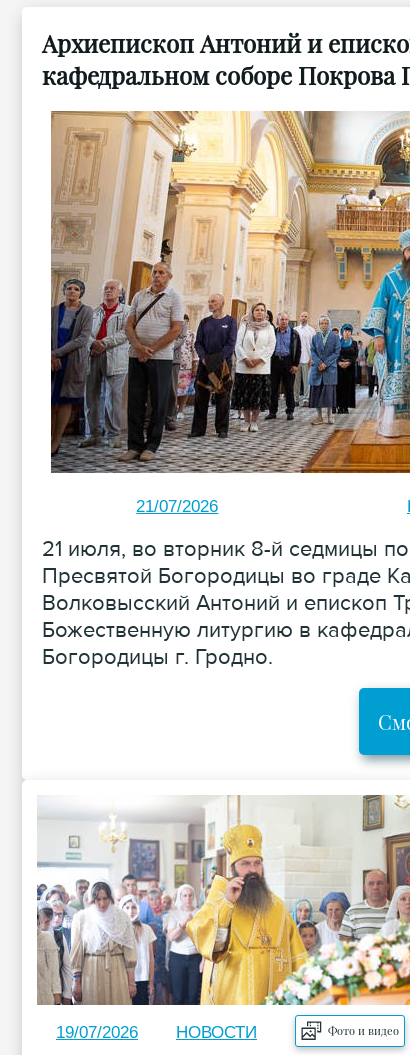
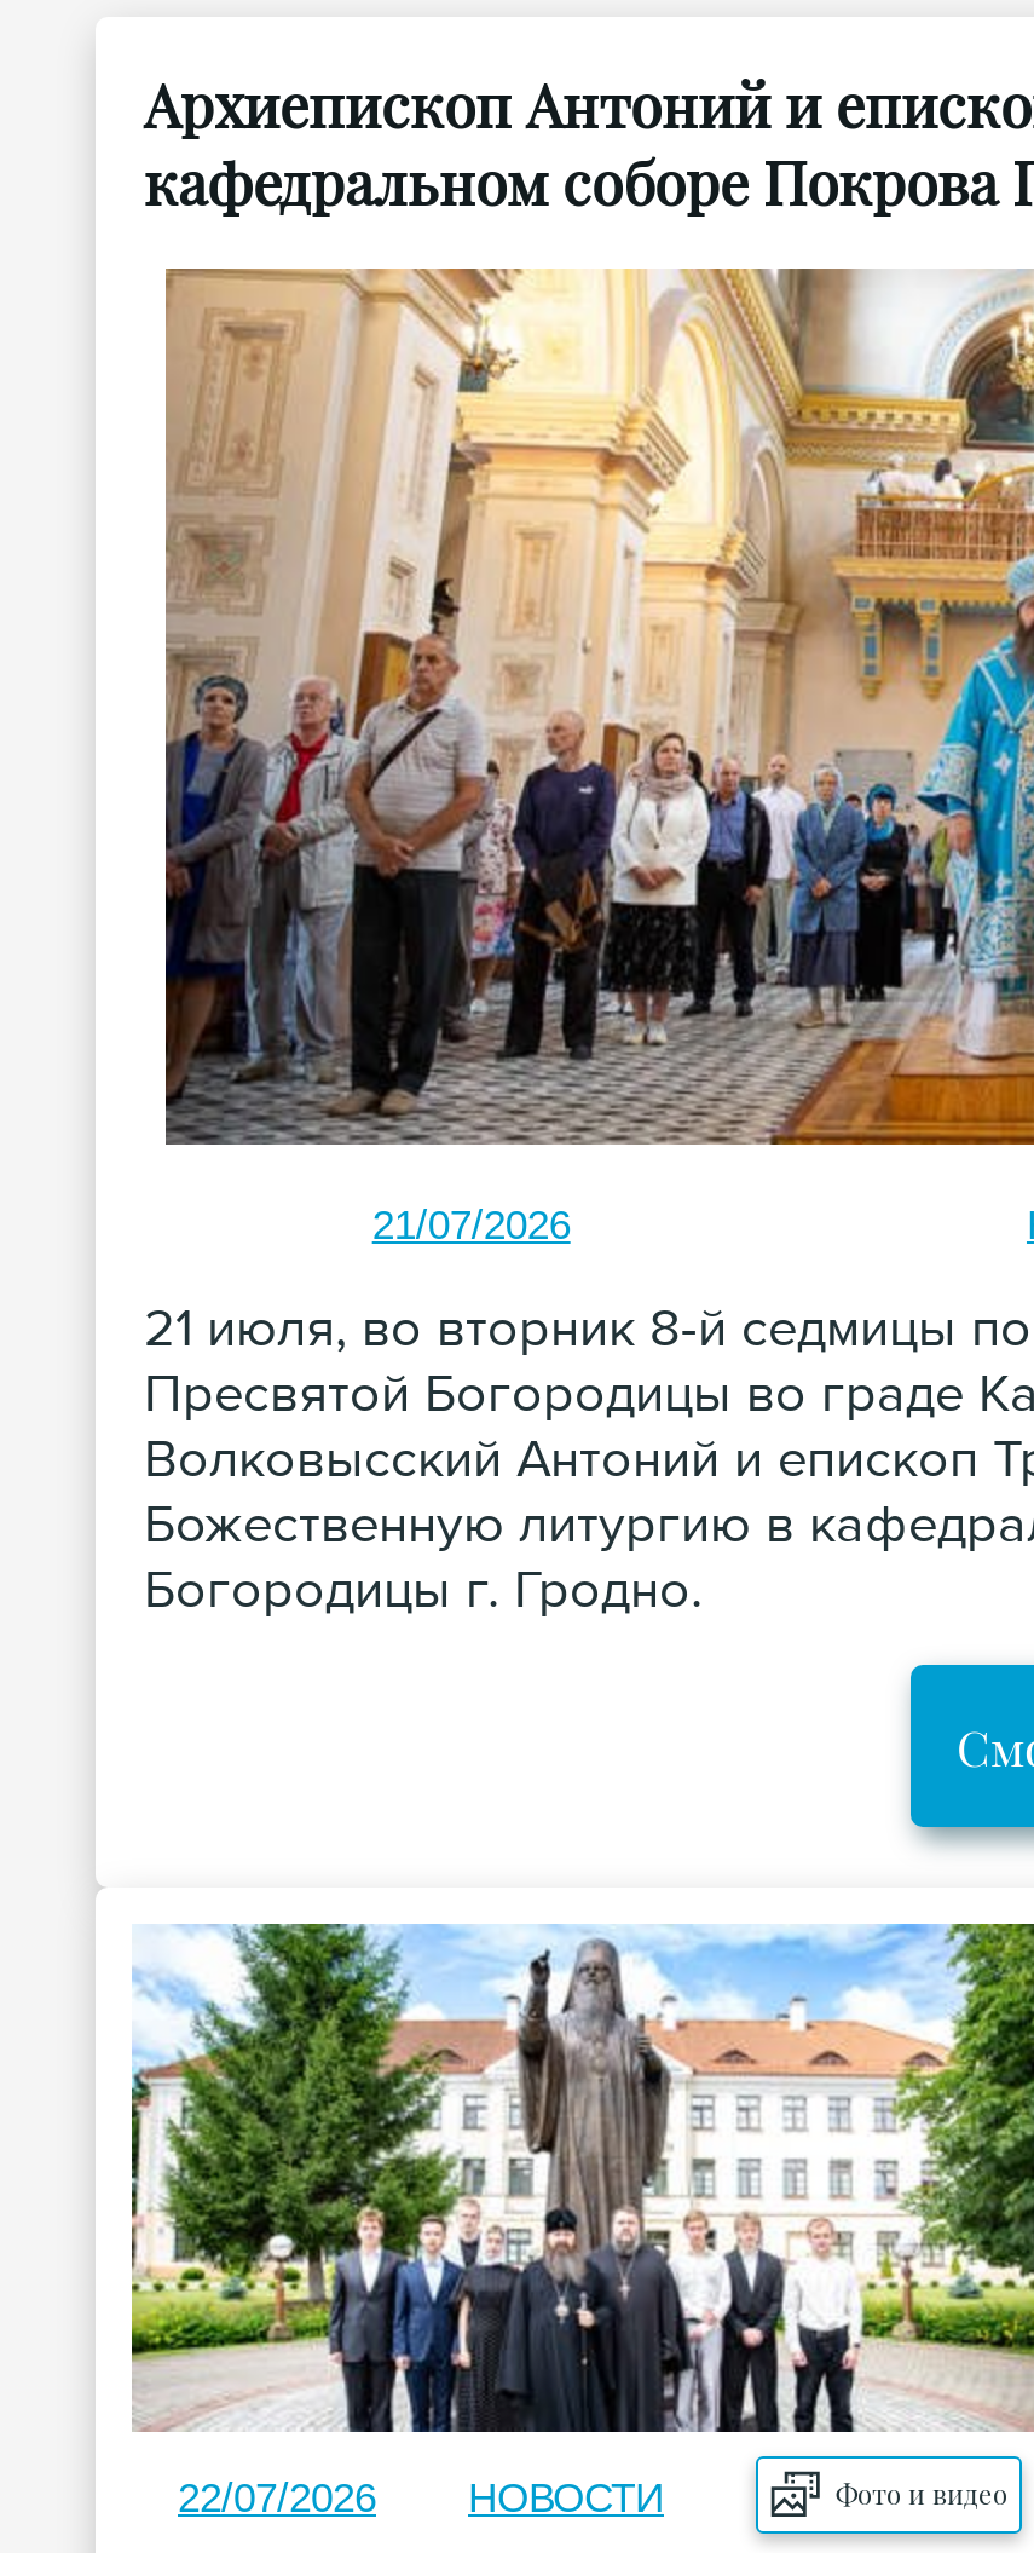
- [image]
- 19/07/2026 НОВОСТИ
+ [image]
+ 22/07/2026 НОВОСТИ
